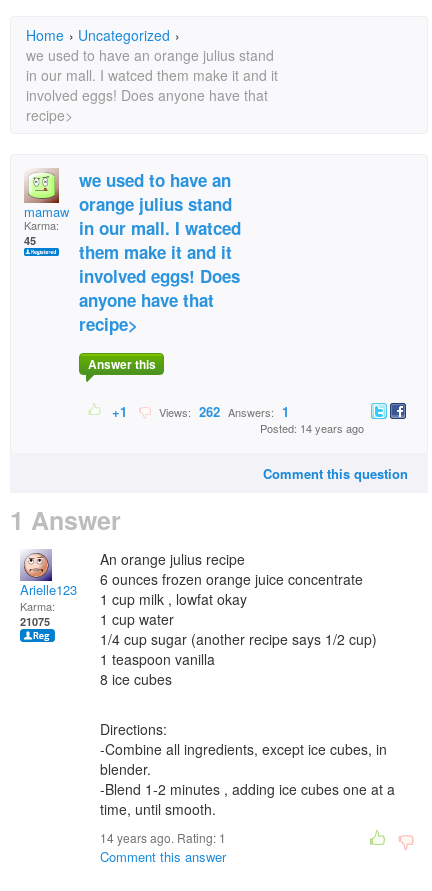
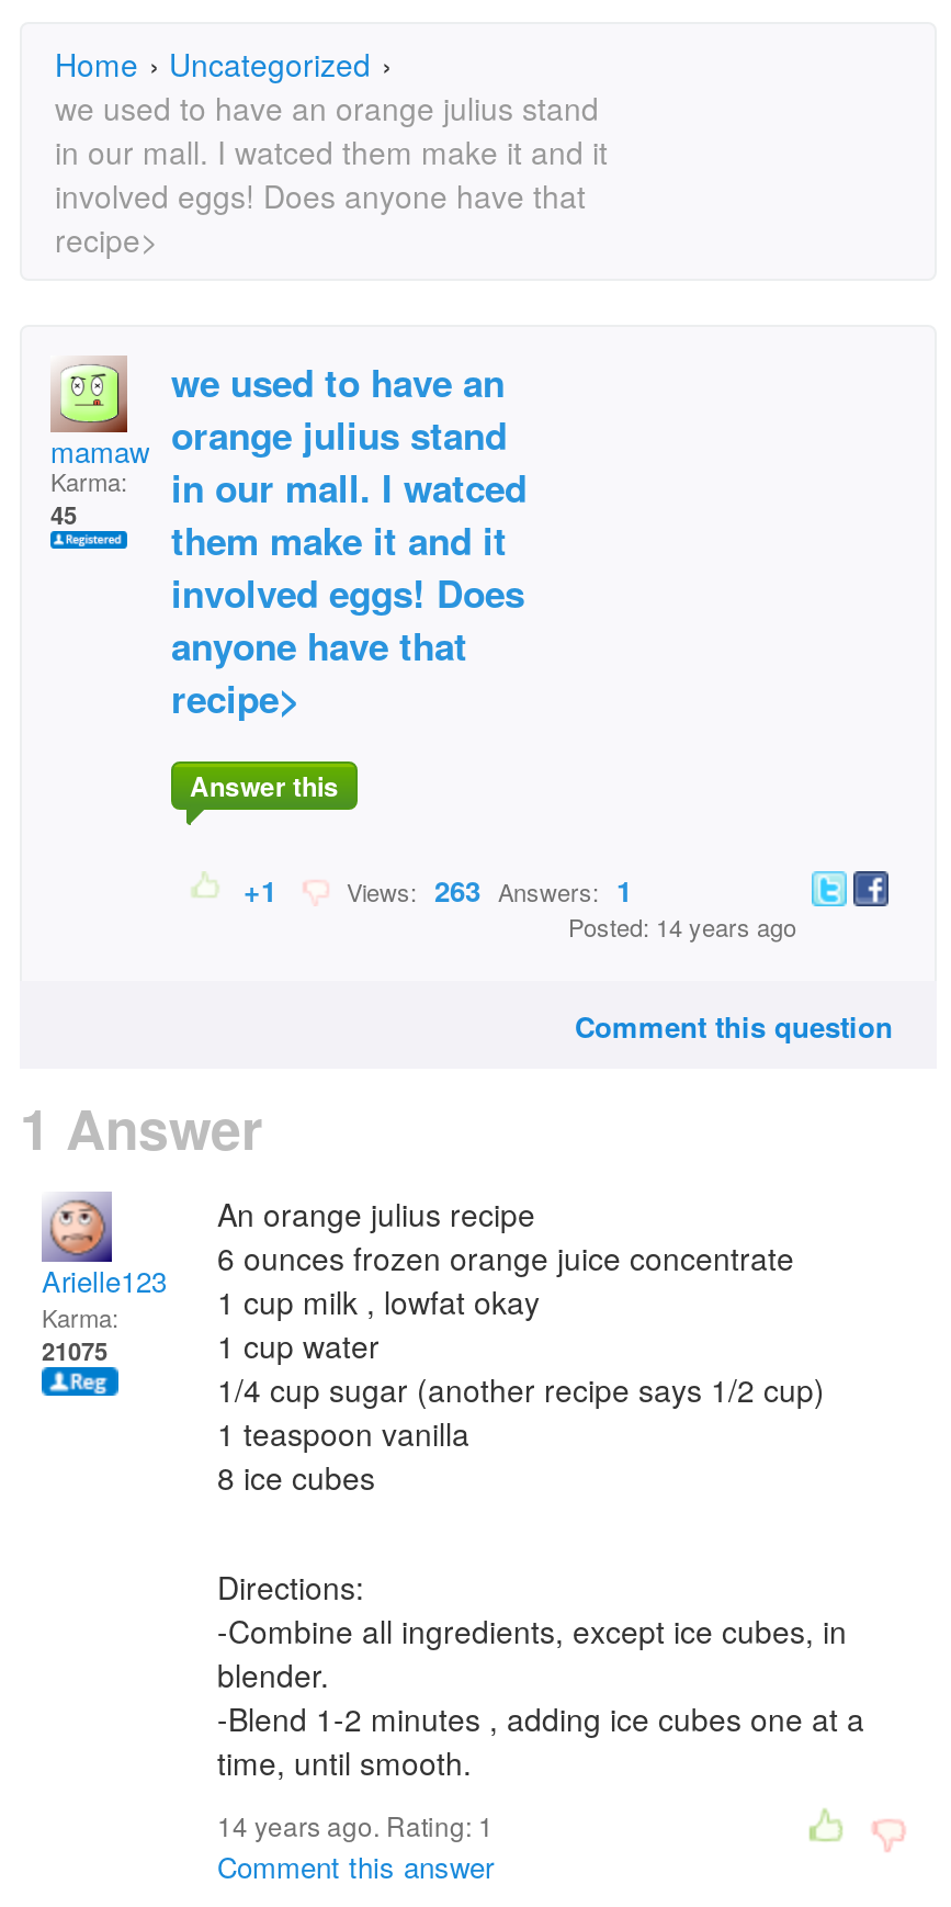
- Views: 262 Answers: 1
+ Views: 263 Answers: 1
